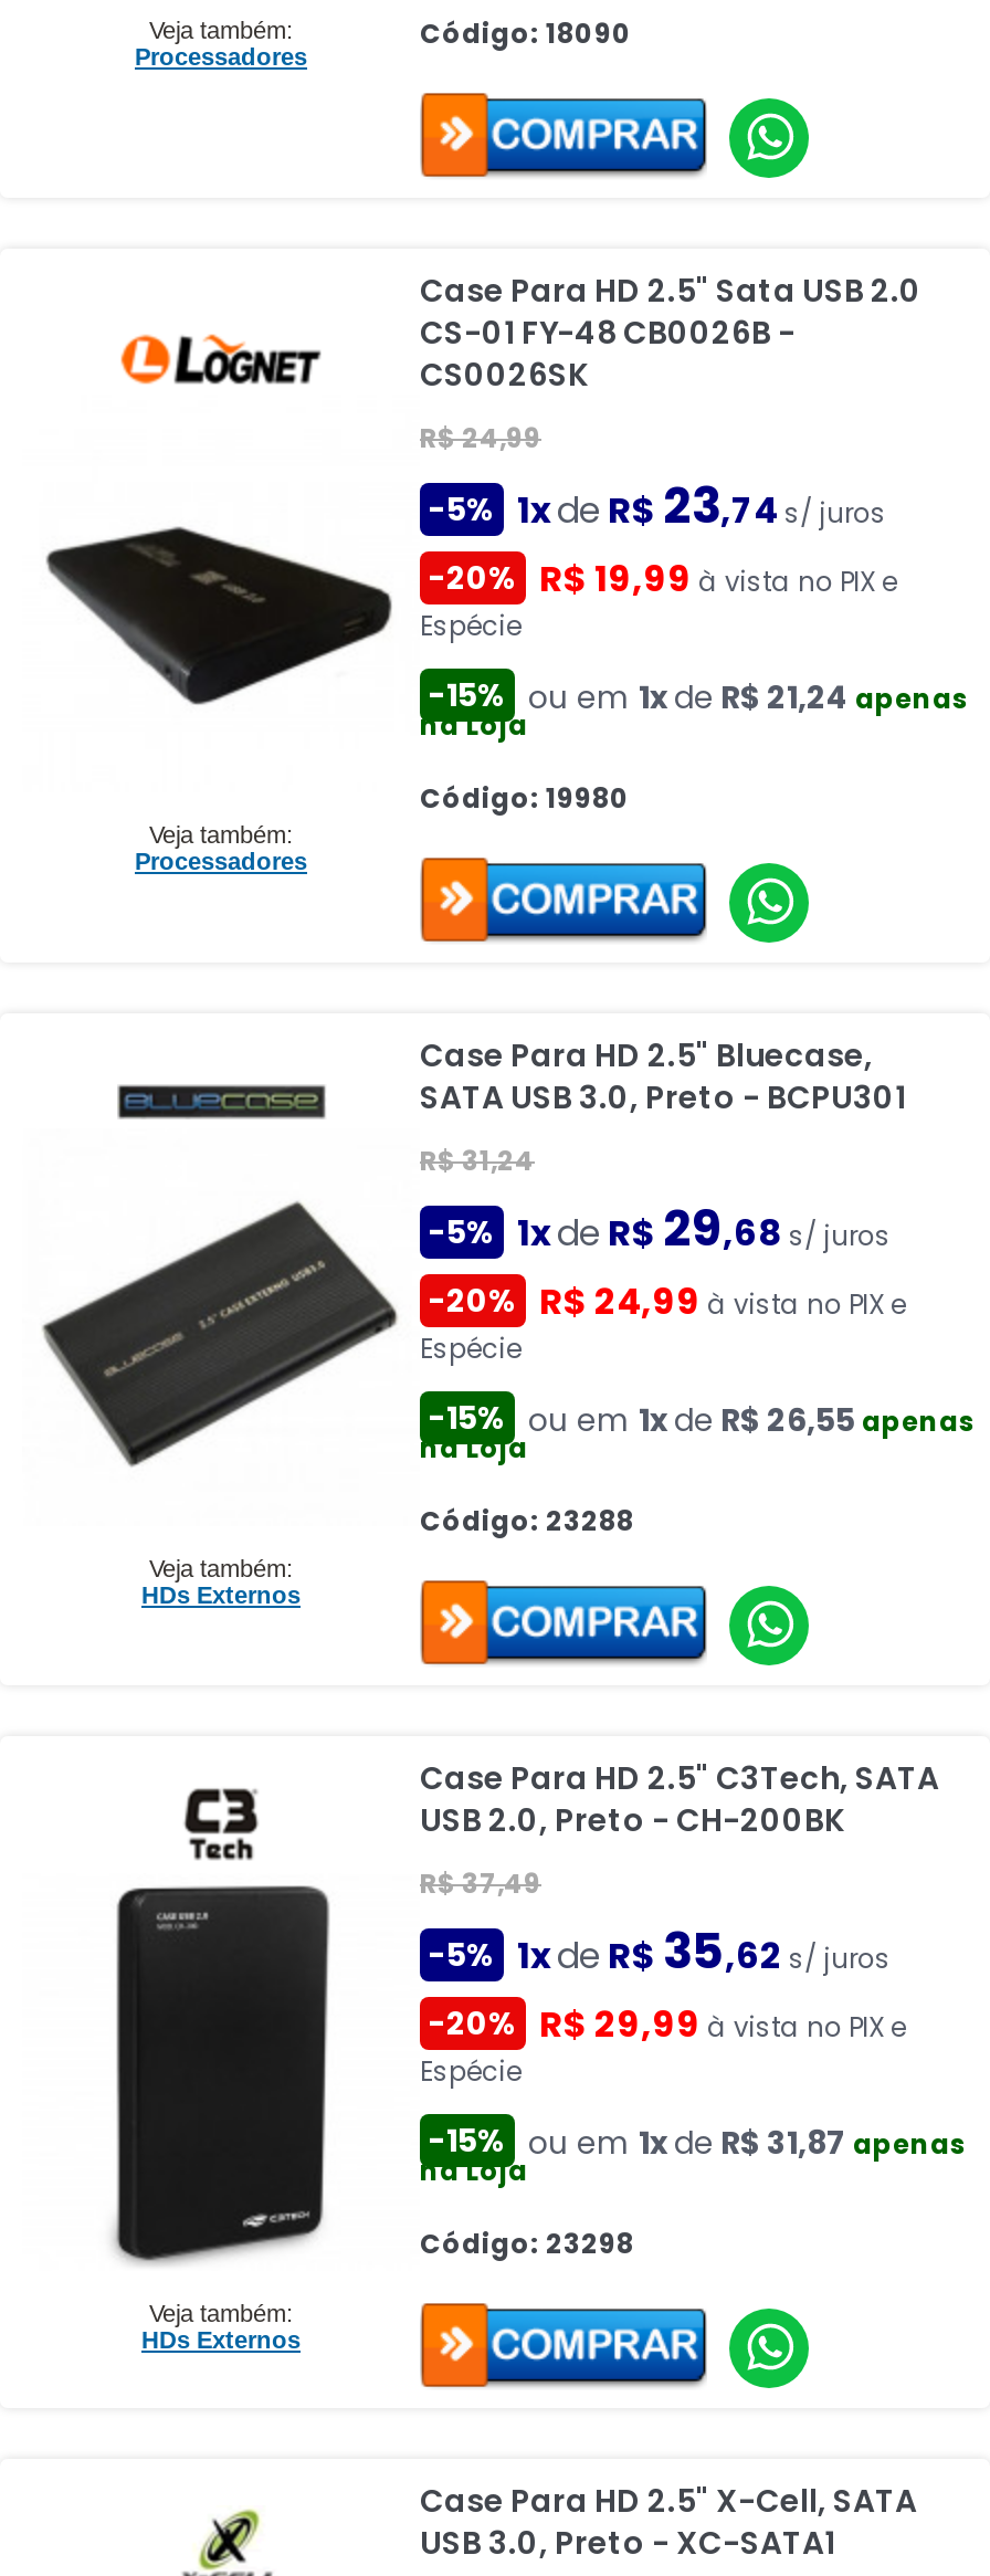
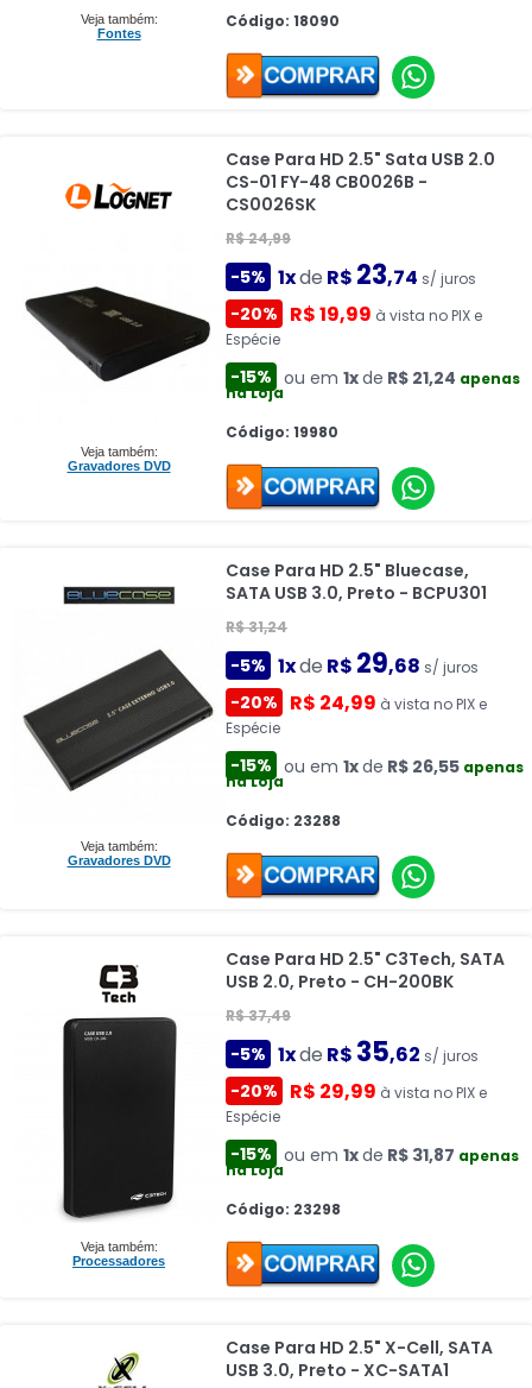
- Processadores
+ Fontes

- Processadores
+ Gravadores DVD

- HDs Externos
+ Gravadores DVD

- HDs Externos
+ Processadores
